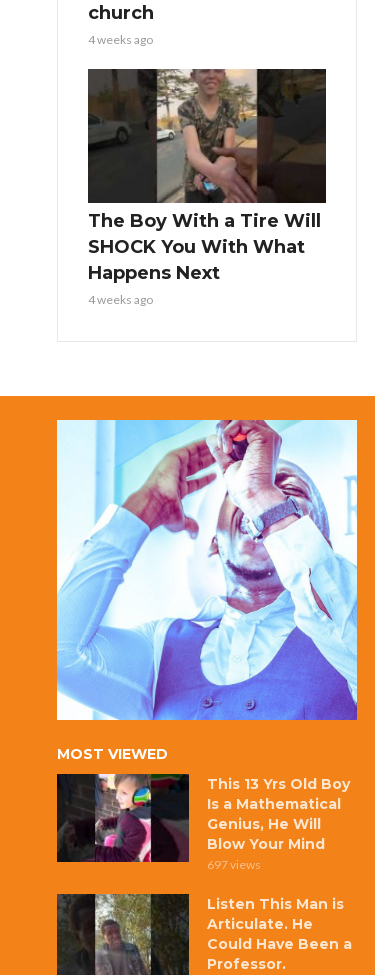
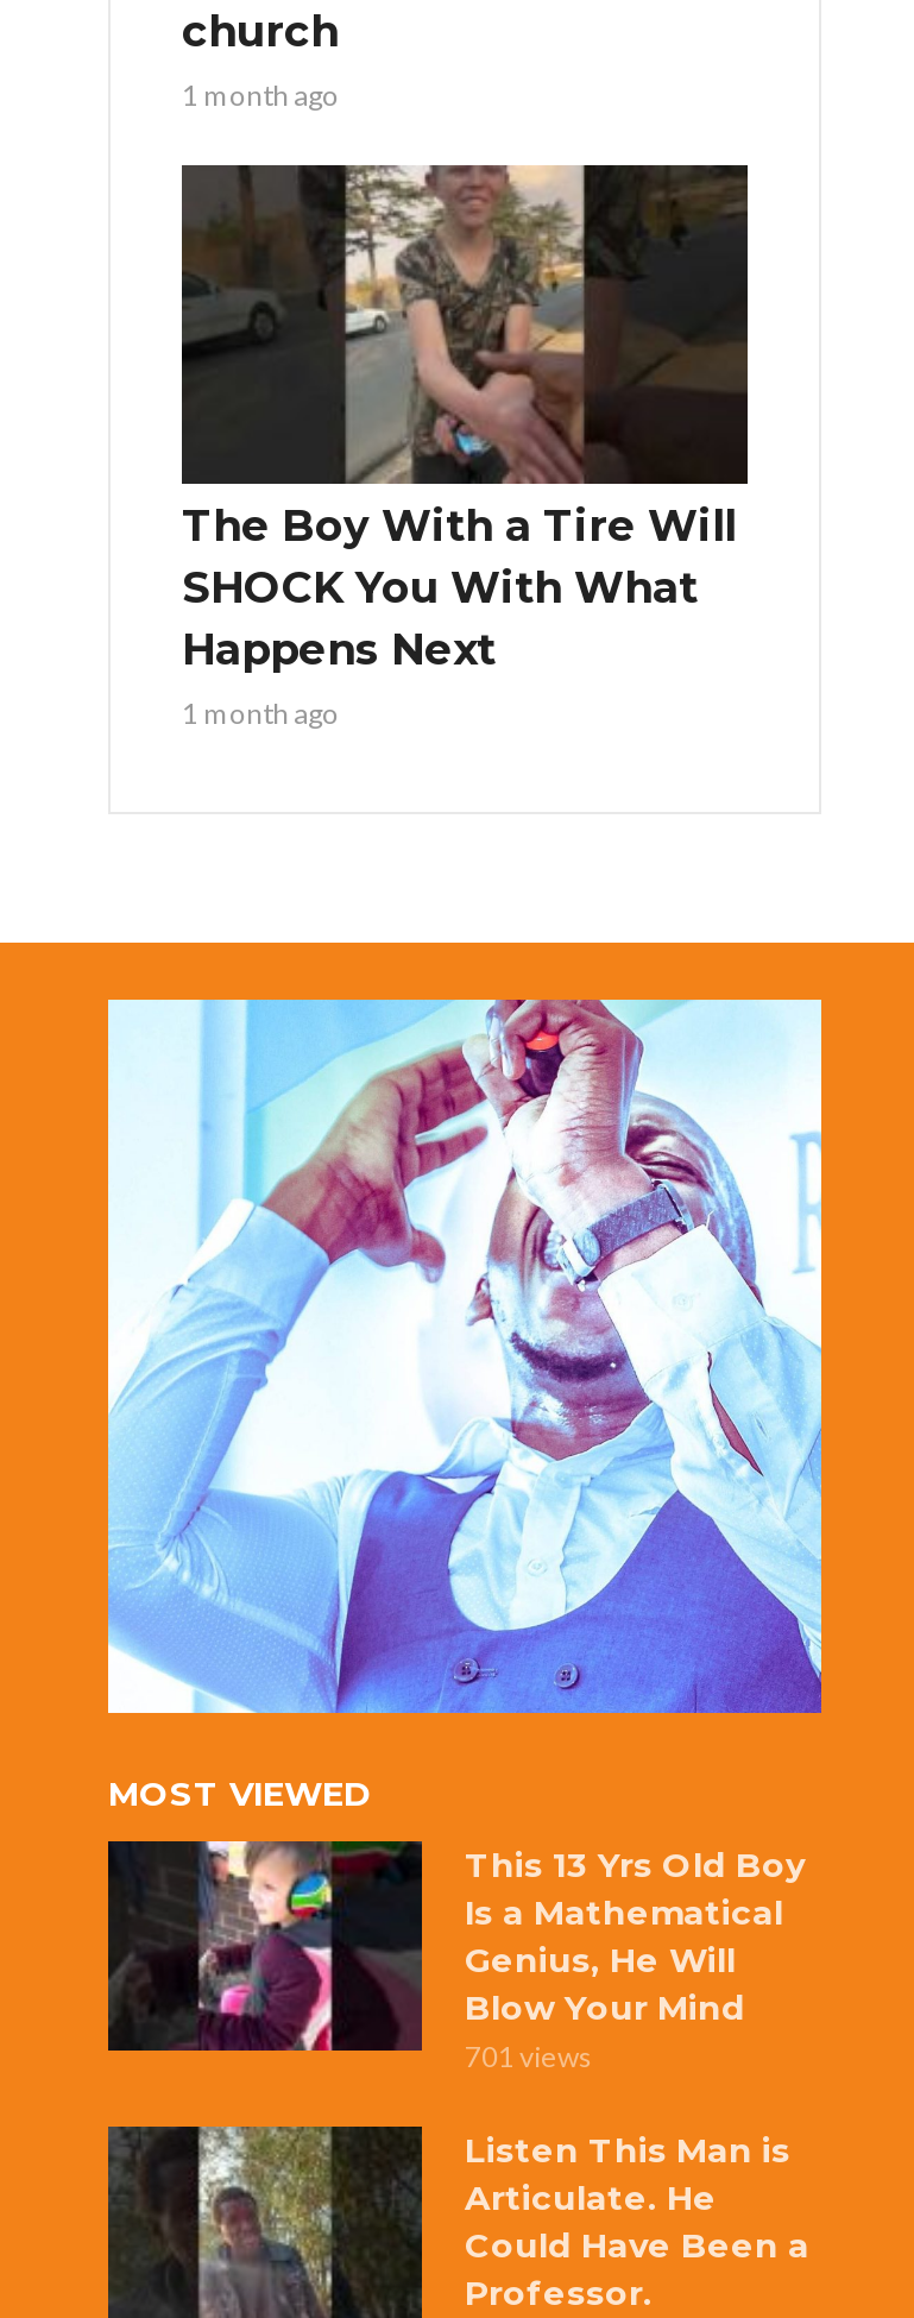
- 4 weeks ago
+ 1 month ago

- 4 weeks ago
+ 1 month ago

- 697 views
+ 701 views
